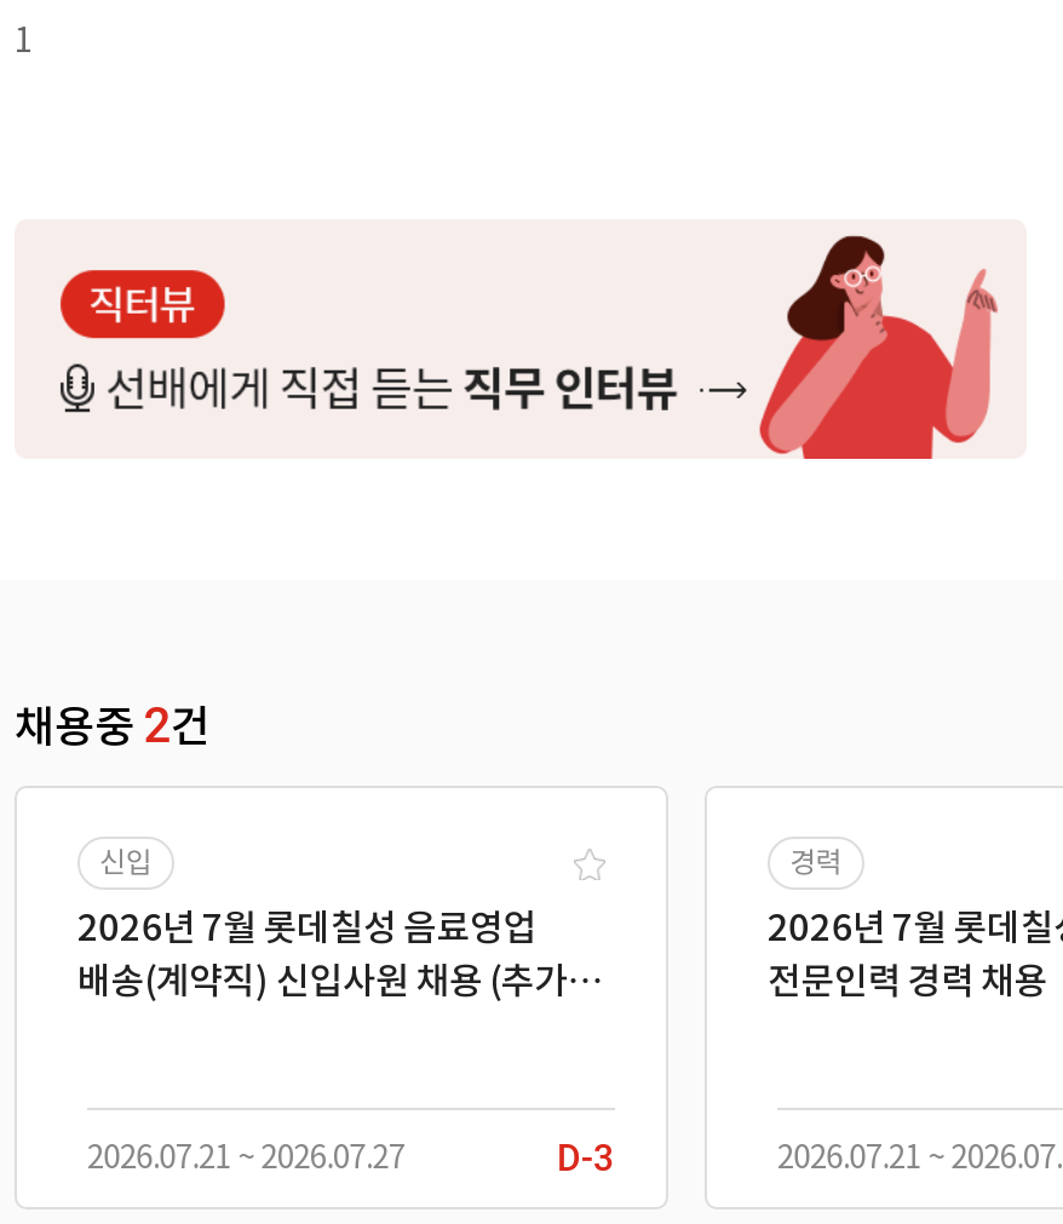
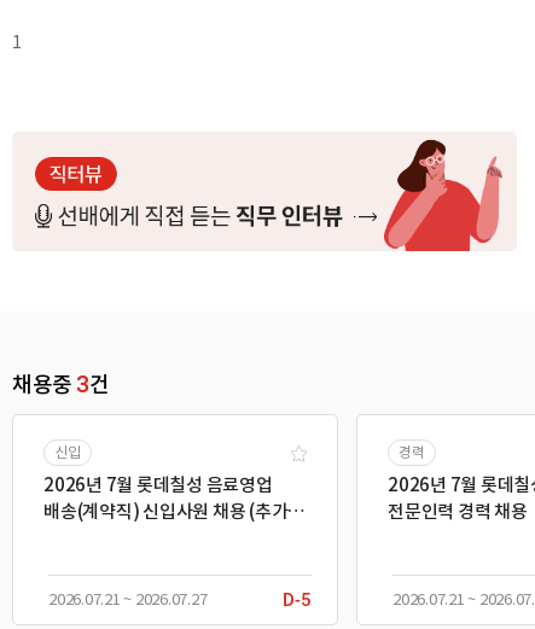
- 채용중 2건
+ 채용중 3건

- D-3
+ D-5
